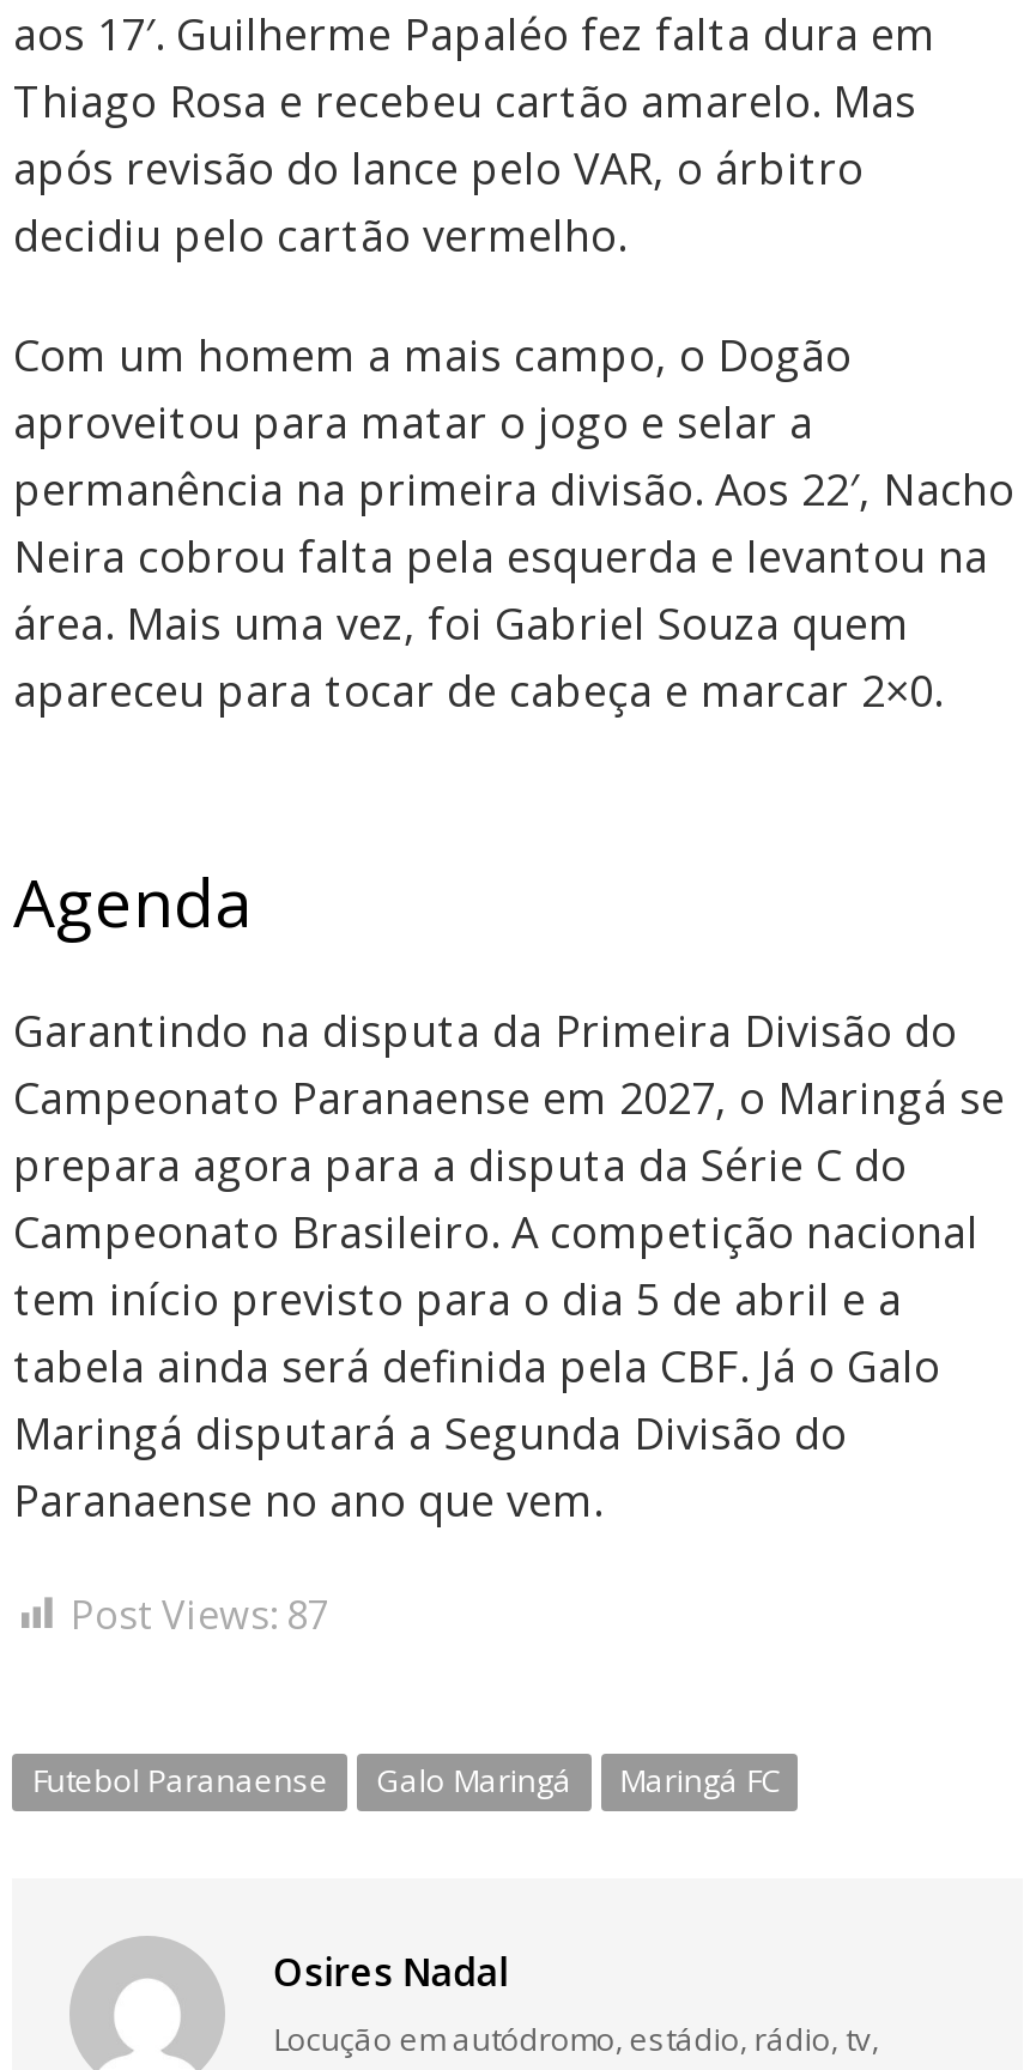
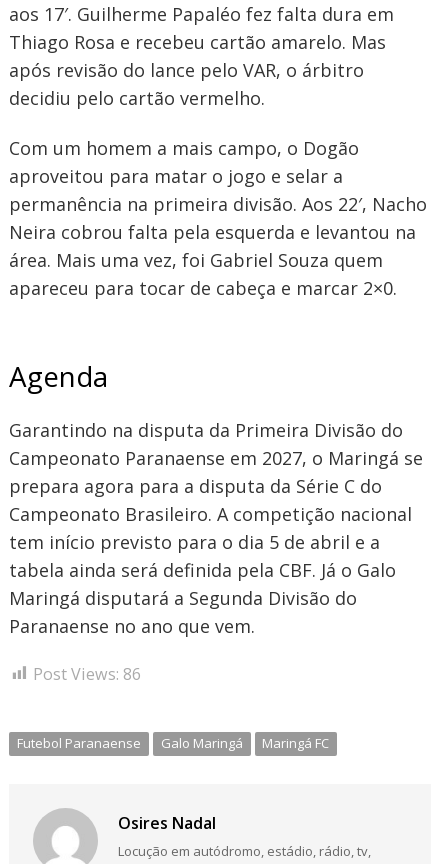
- Post Views: 87
+ Post Views: 86
